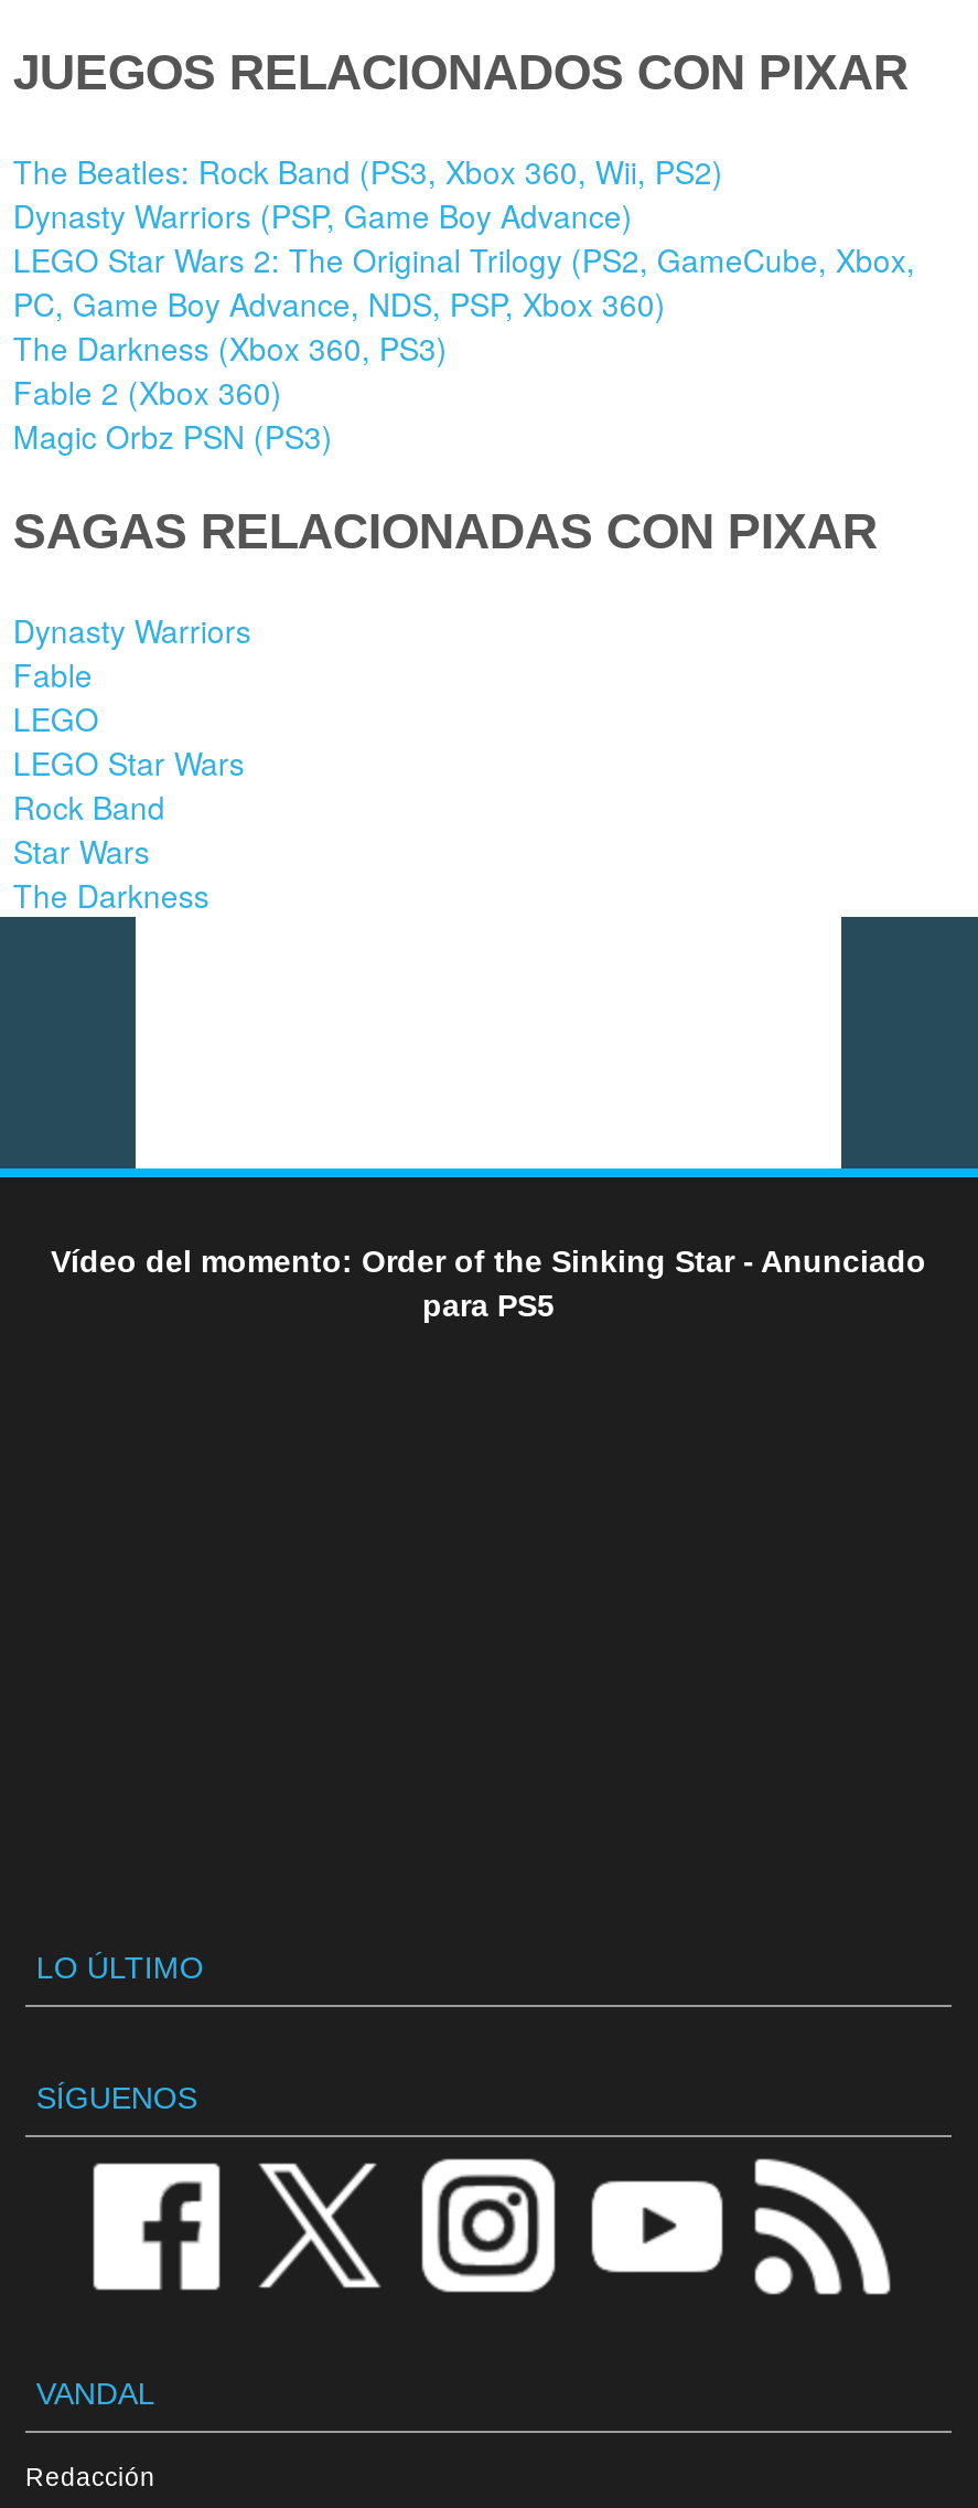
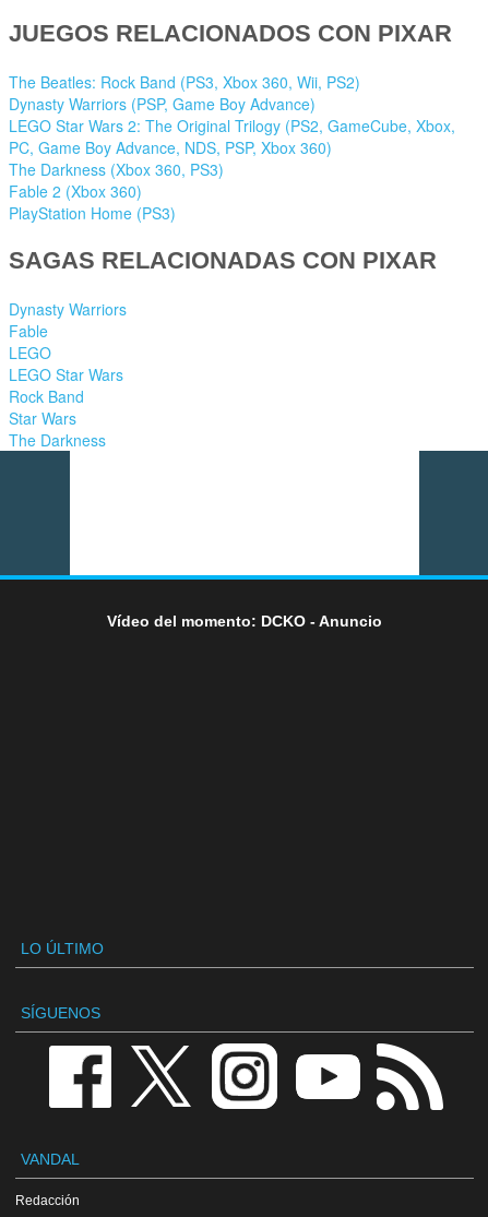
- Magic Orbz PSN (PS3)
+ PlayStation Home (PS3)

- Vídeo del momento: Order of the Sinking Star - Anunciado
- para PS5
+ Vídeo del momento: DCKO - Anuncio
